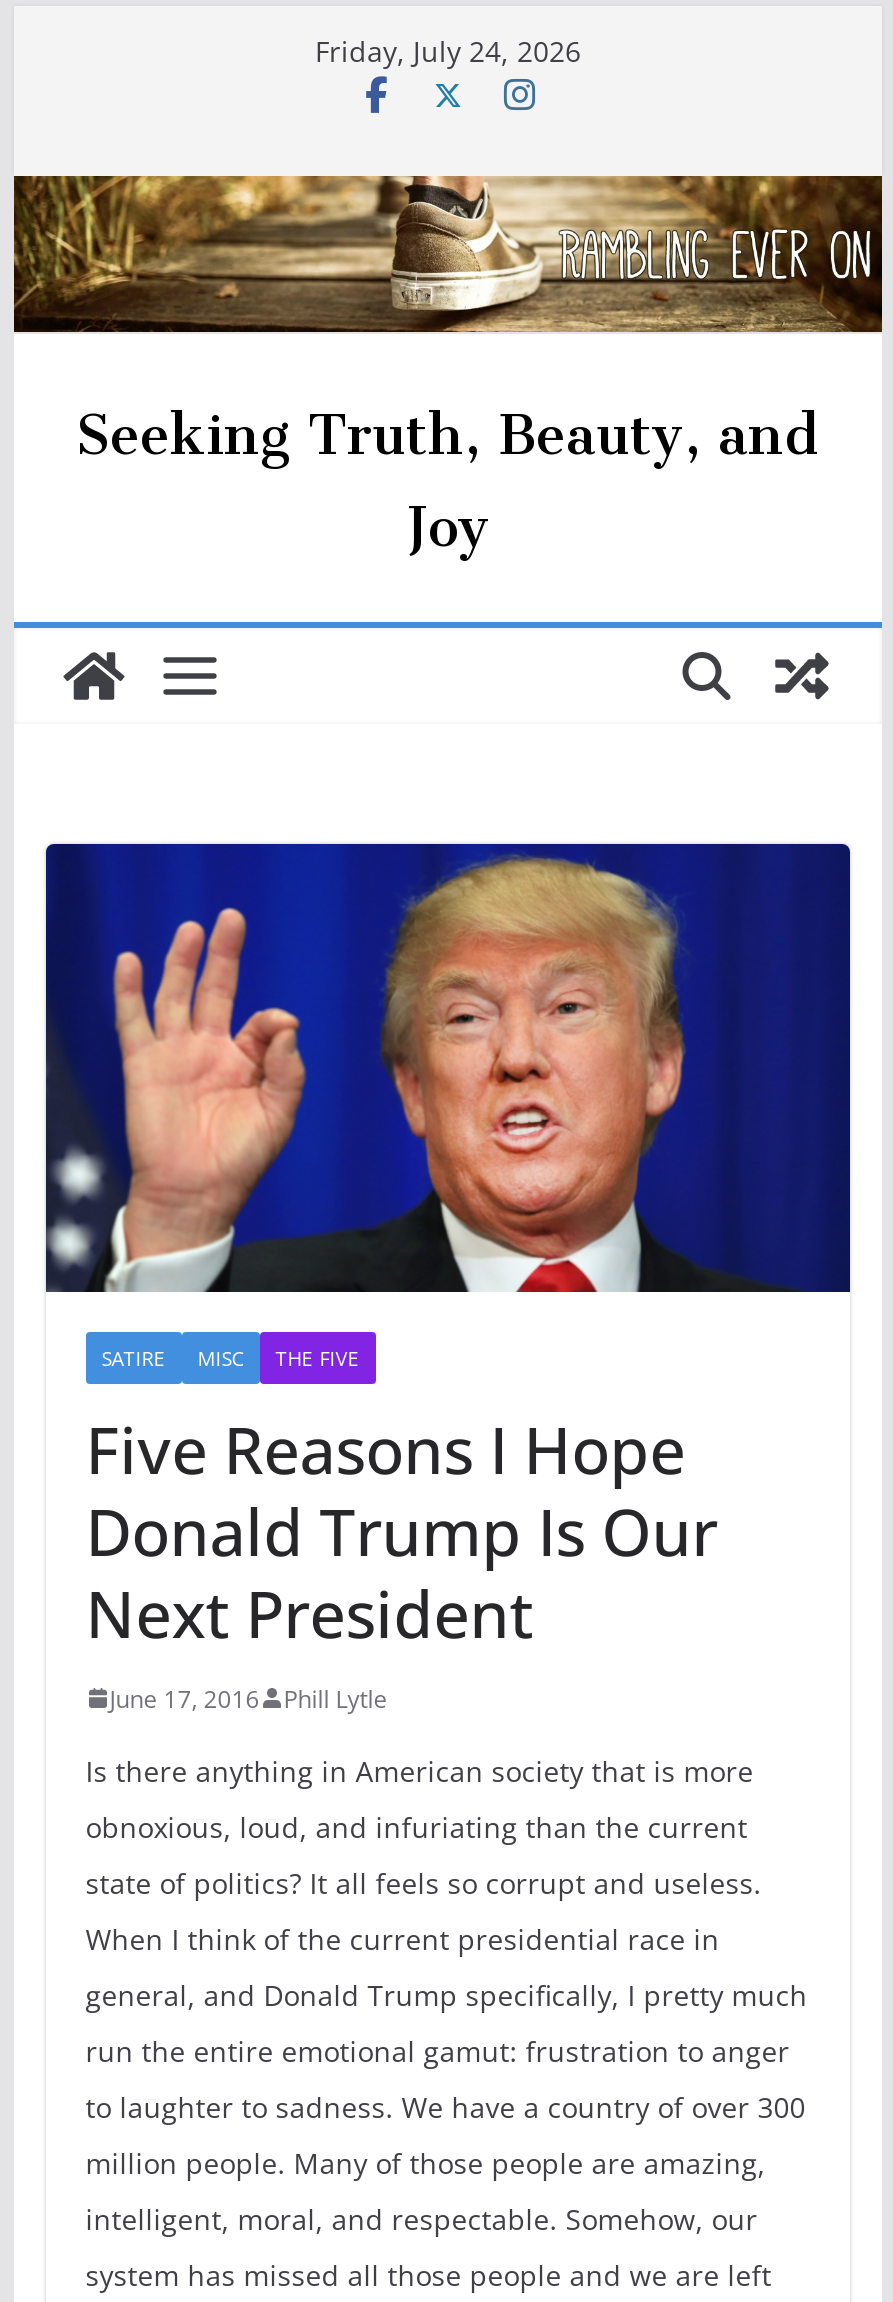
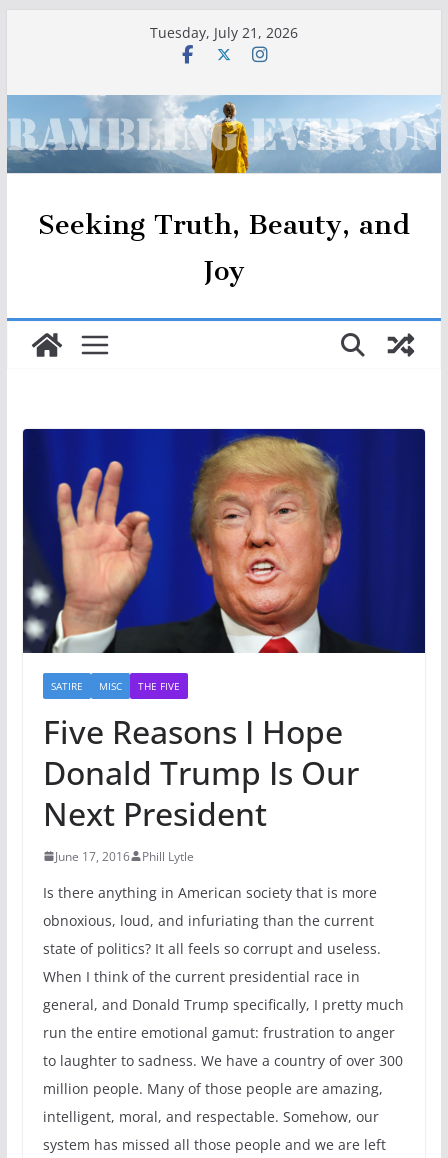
- Friday, July 24, 2026
+ Tuesday, July 21, 2026

- [image]
+ [image]
